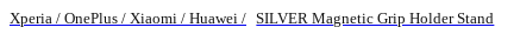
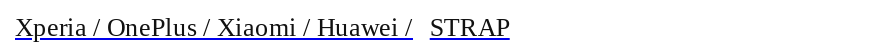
- SILVER Magnetic Grip Holder Stand
+ STRAP
